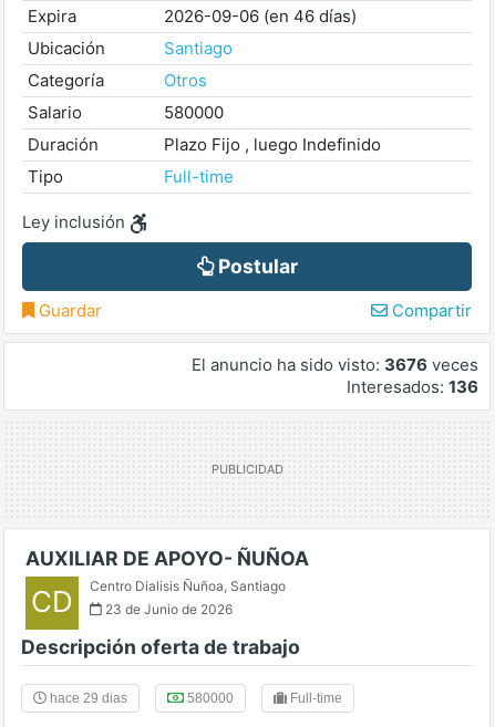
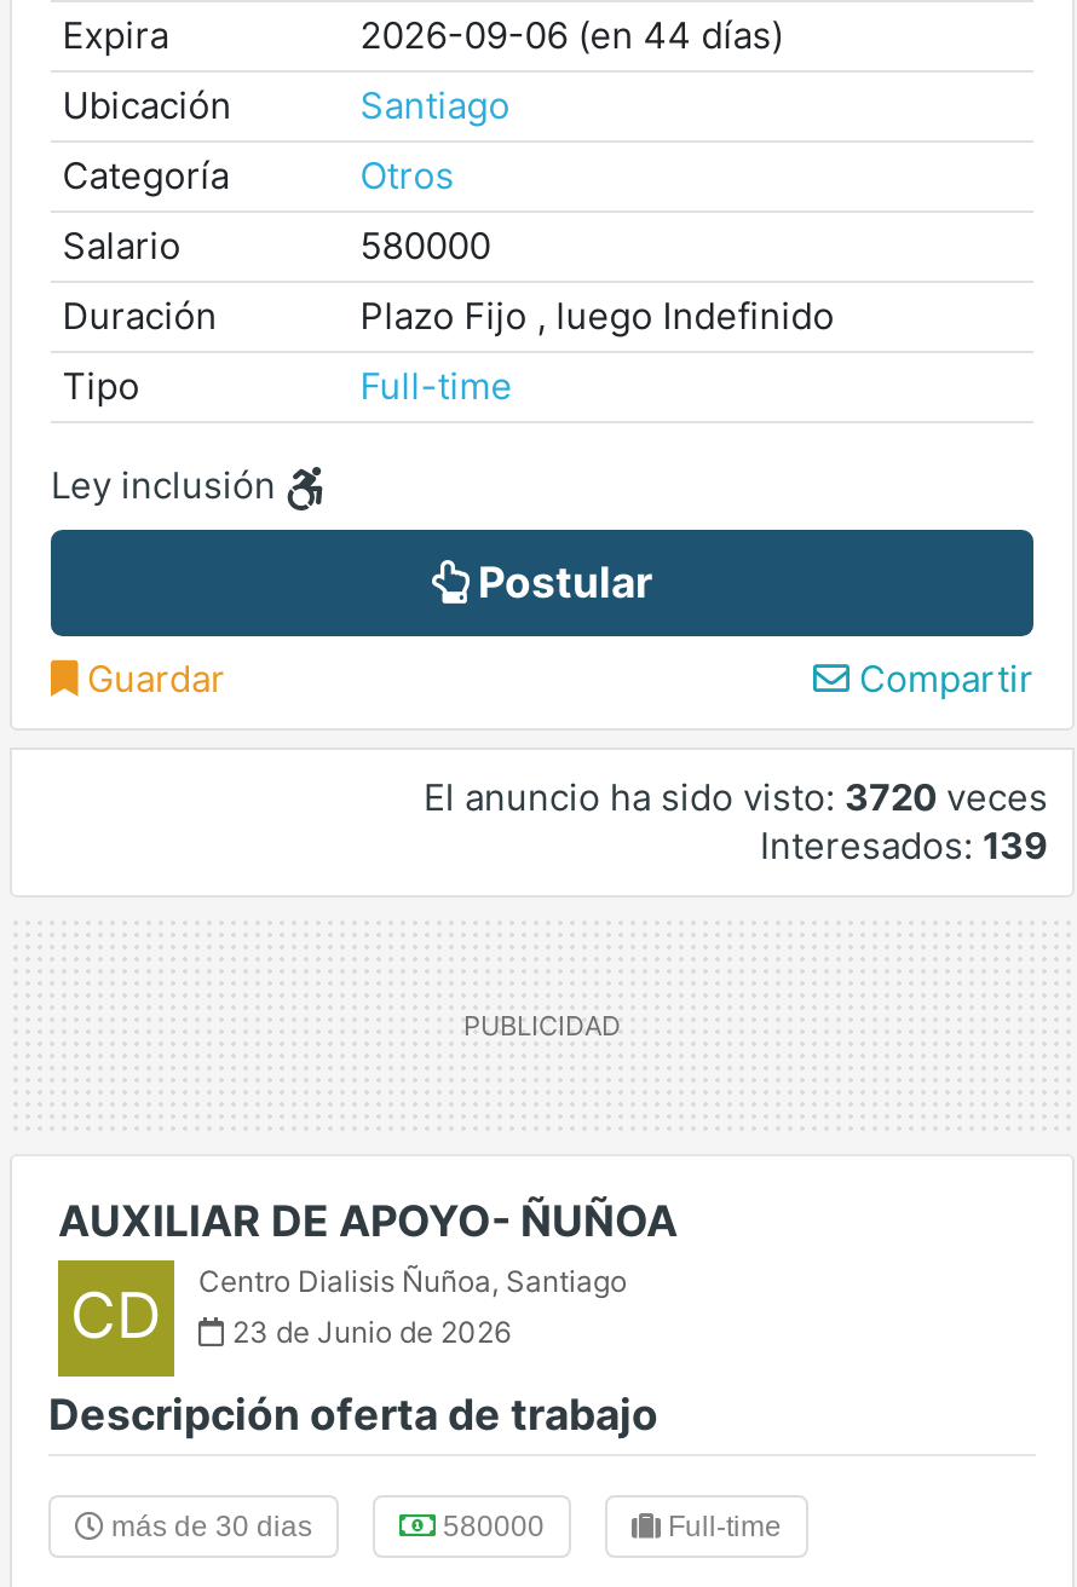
- 2026-09-06 (en 46 días)
+ 2026-09-06 (en 44 días)

- El anuncio ha sido visto: 3676 veces
+ El anuncio ha sido visto: 3720 veces

- Interesados: 136
+ Interesados: 139

- hace 29 dias
+ más de 30 dias
